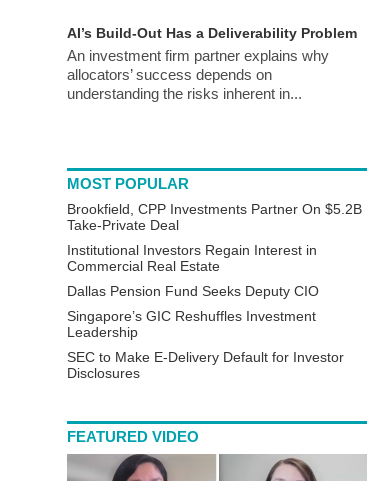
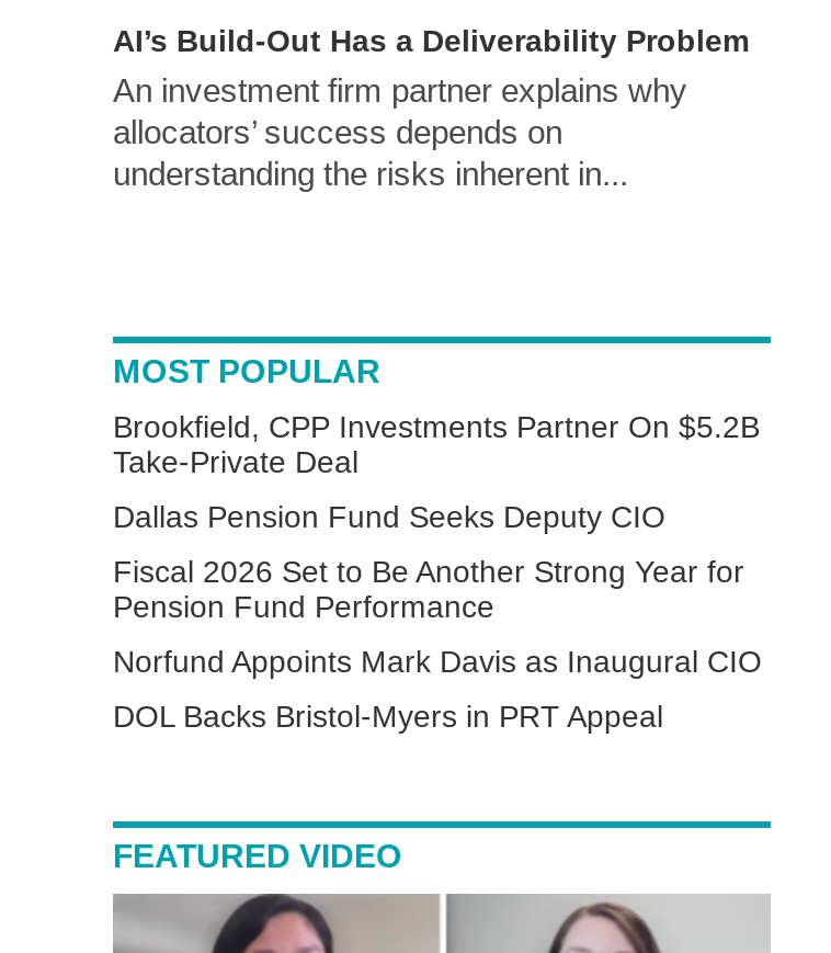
- Institutional Investors Regain Interest in
- Commercial Real Estate

- Singapore’s GIC Reshuffles Investment
- Leadership
- SEC to Make E-Delivery Default for Investor
- Disclosures
+ Fiscal 2026 Set to Be Another Strong Year for
+ Pension Fund Performance
+ Norfund Appoints Mark Davis as Inaugural CIO
+ DOL Backs Bristol-Myers in PRT Appeal
